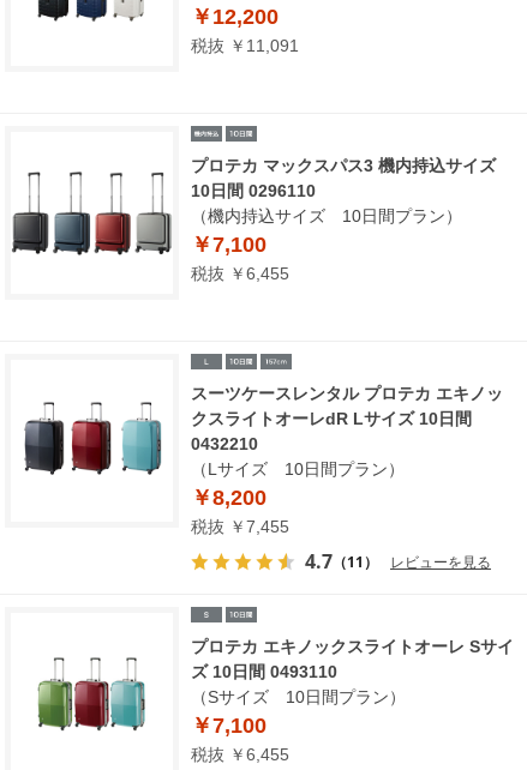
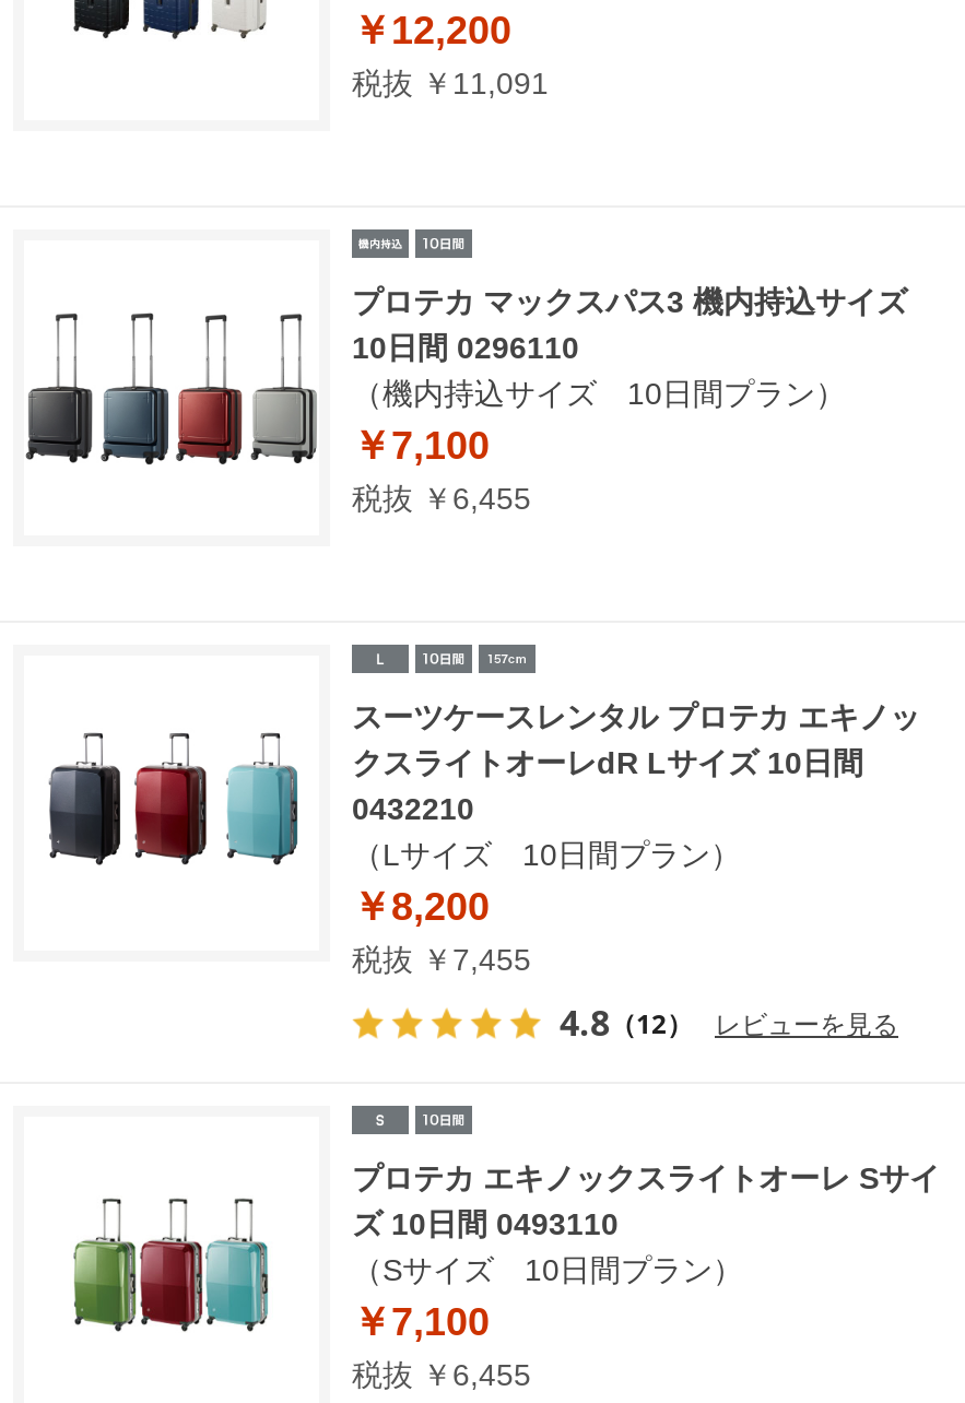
- 4.7（11） レビューを見る
+ 4.8（12） レビューを見る
